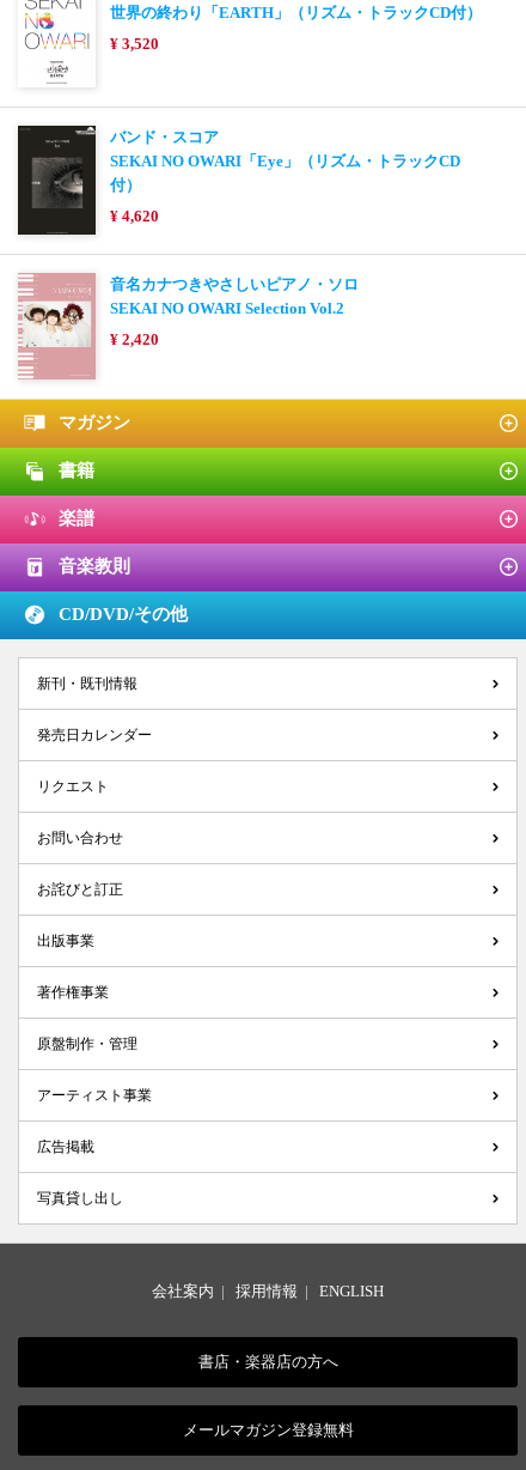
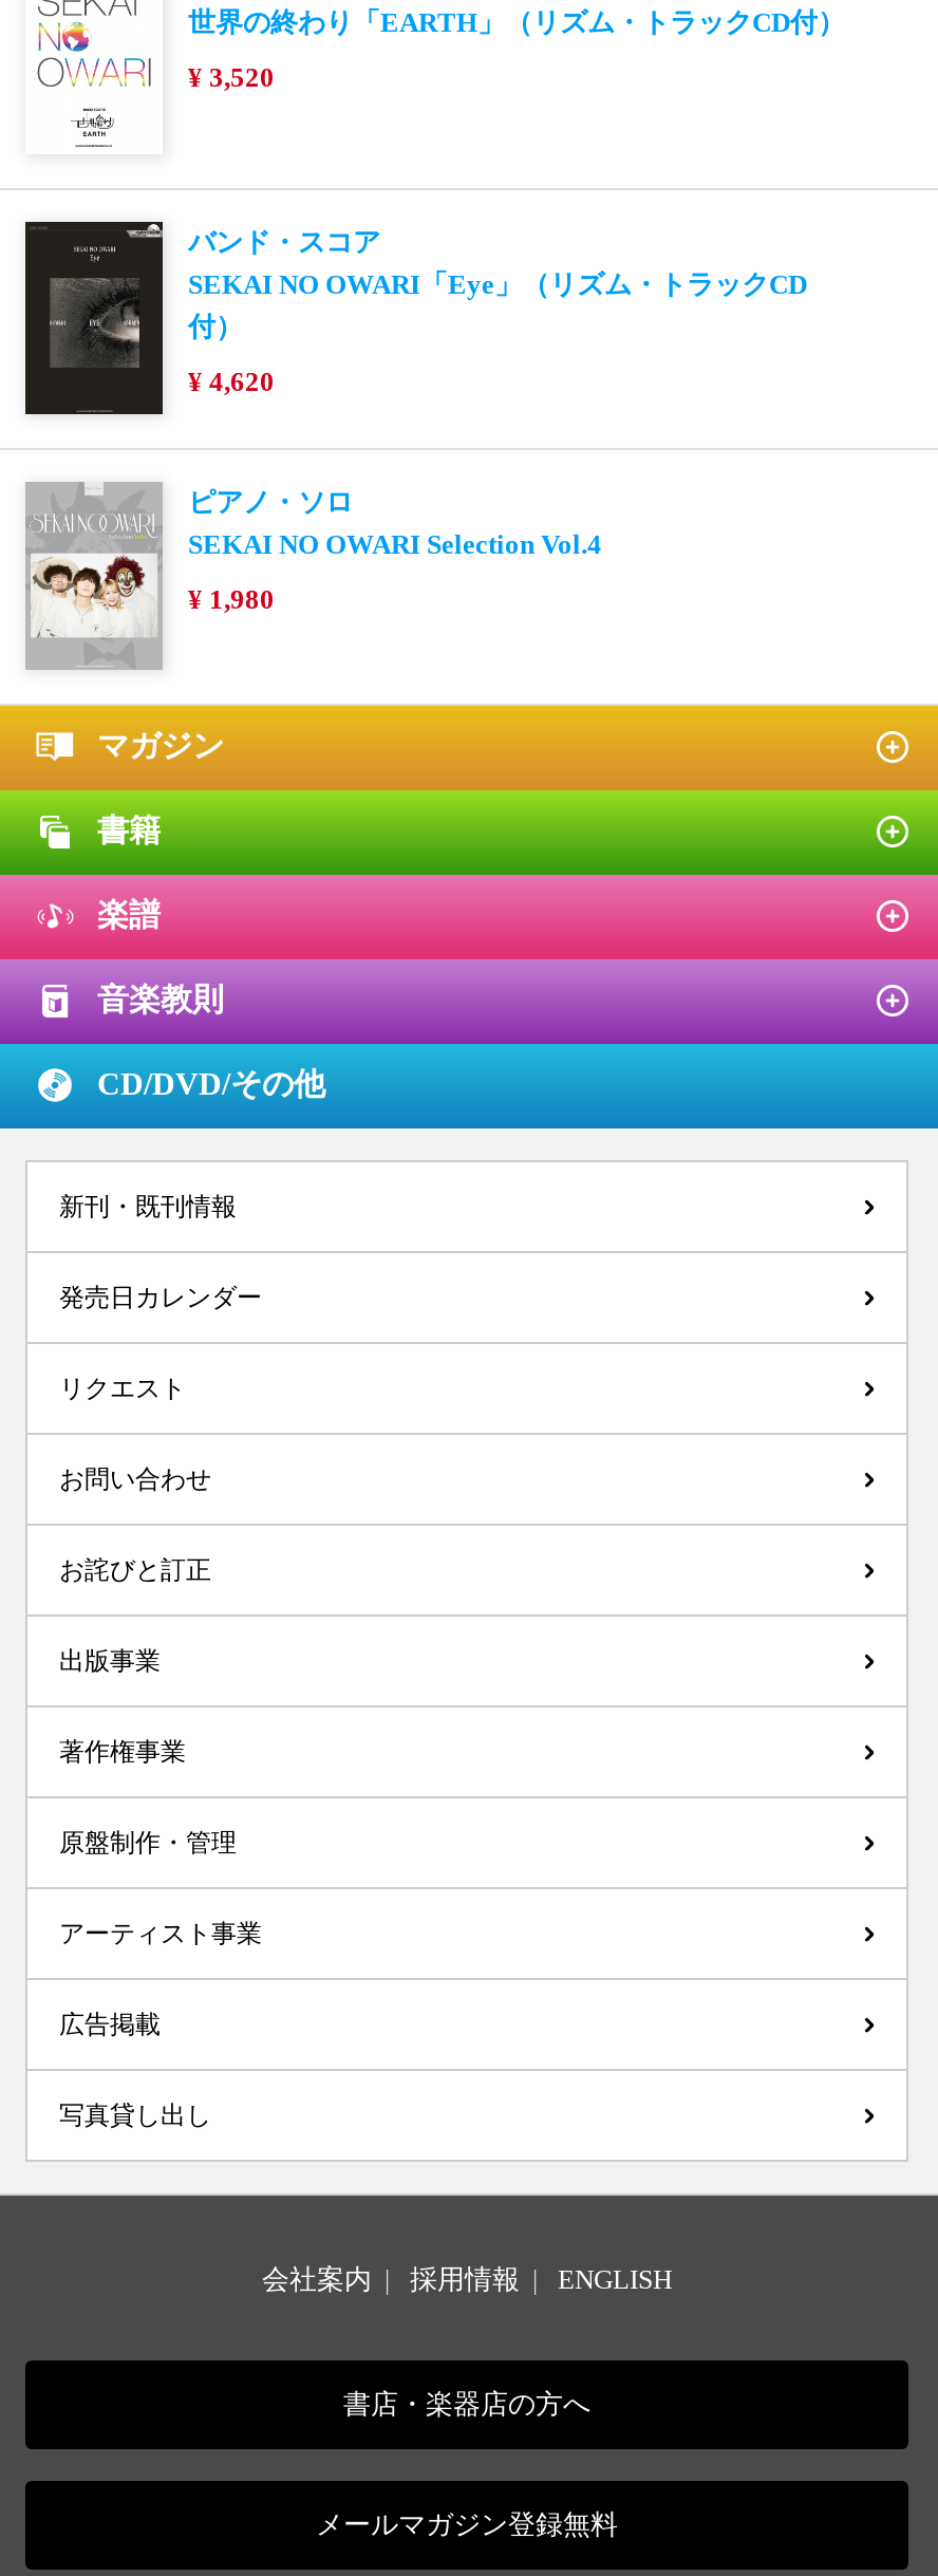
- [image]
- 音名カナつきやさしいピアノ・ソロ
- SEKAI NO OWARI Selection Vol.2
+ [image]
+ ピアノ・ソロ
+ SEKAI NO OWARI Selection Vol.4

- ¥ 2,420
+ ¥ 1,980
